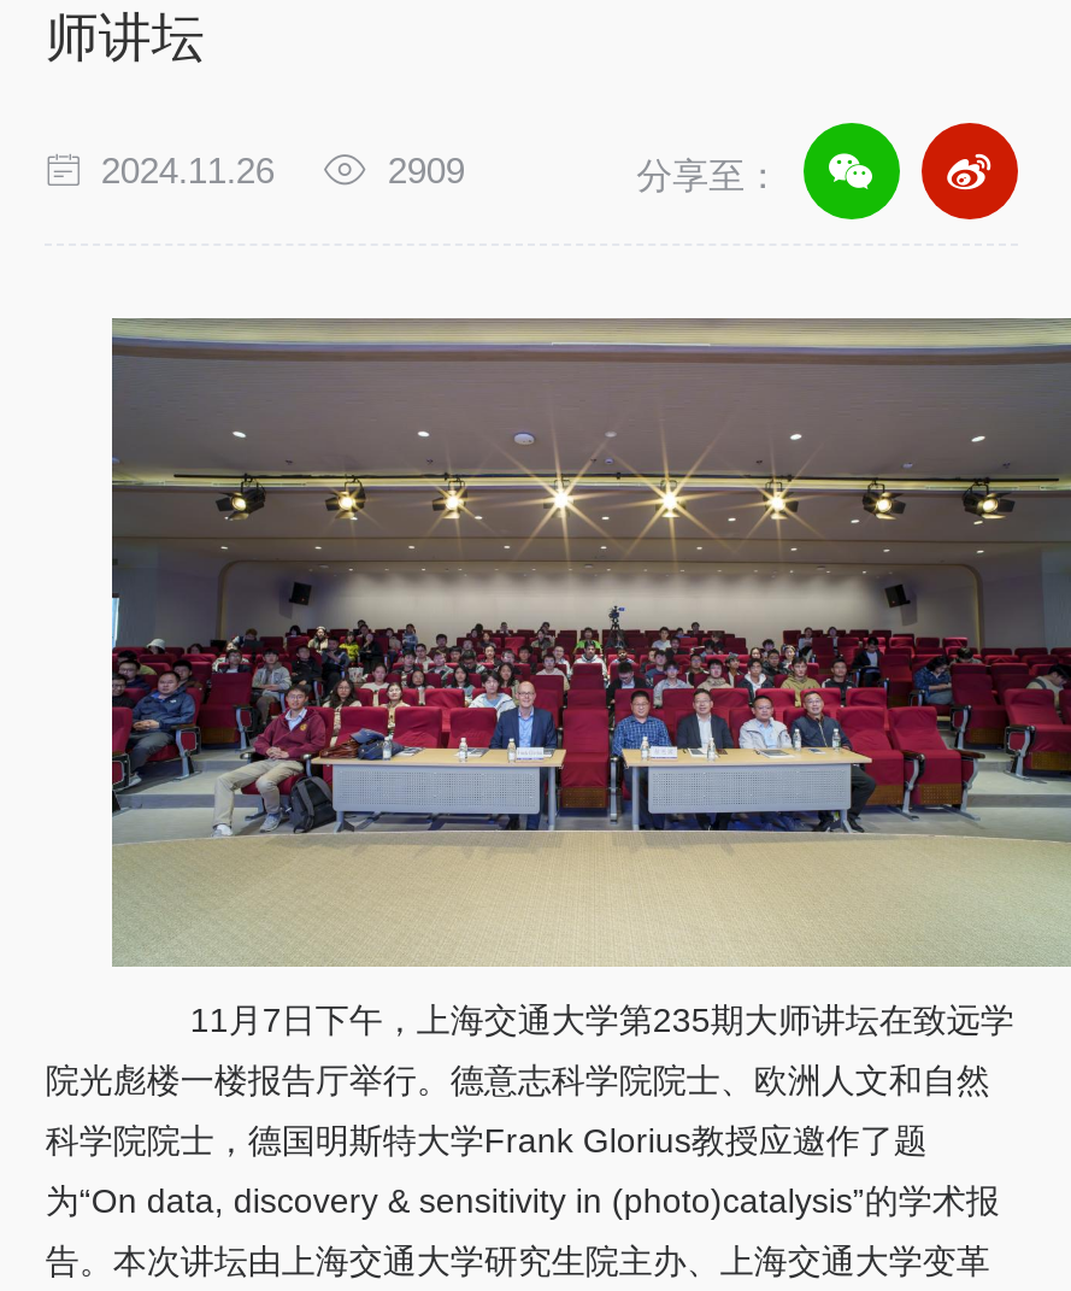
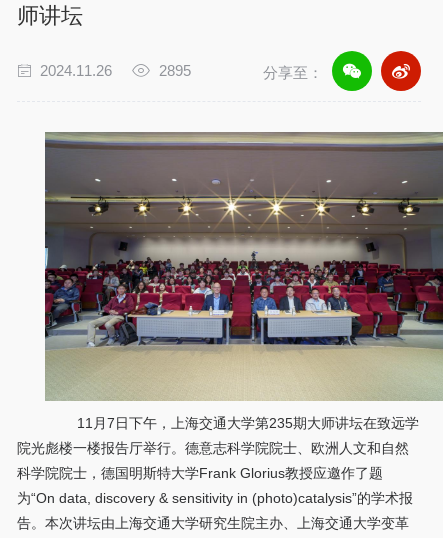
- 2909
+ 2895
